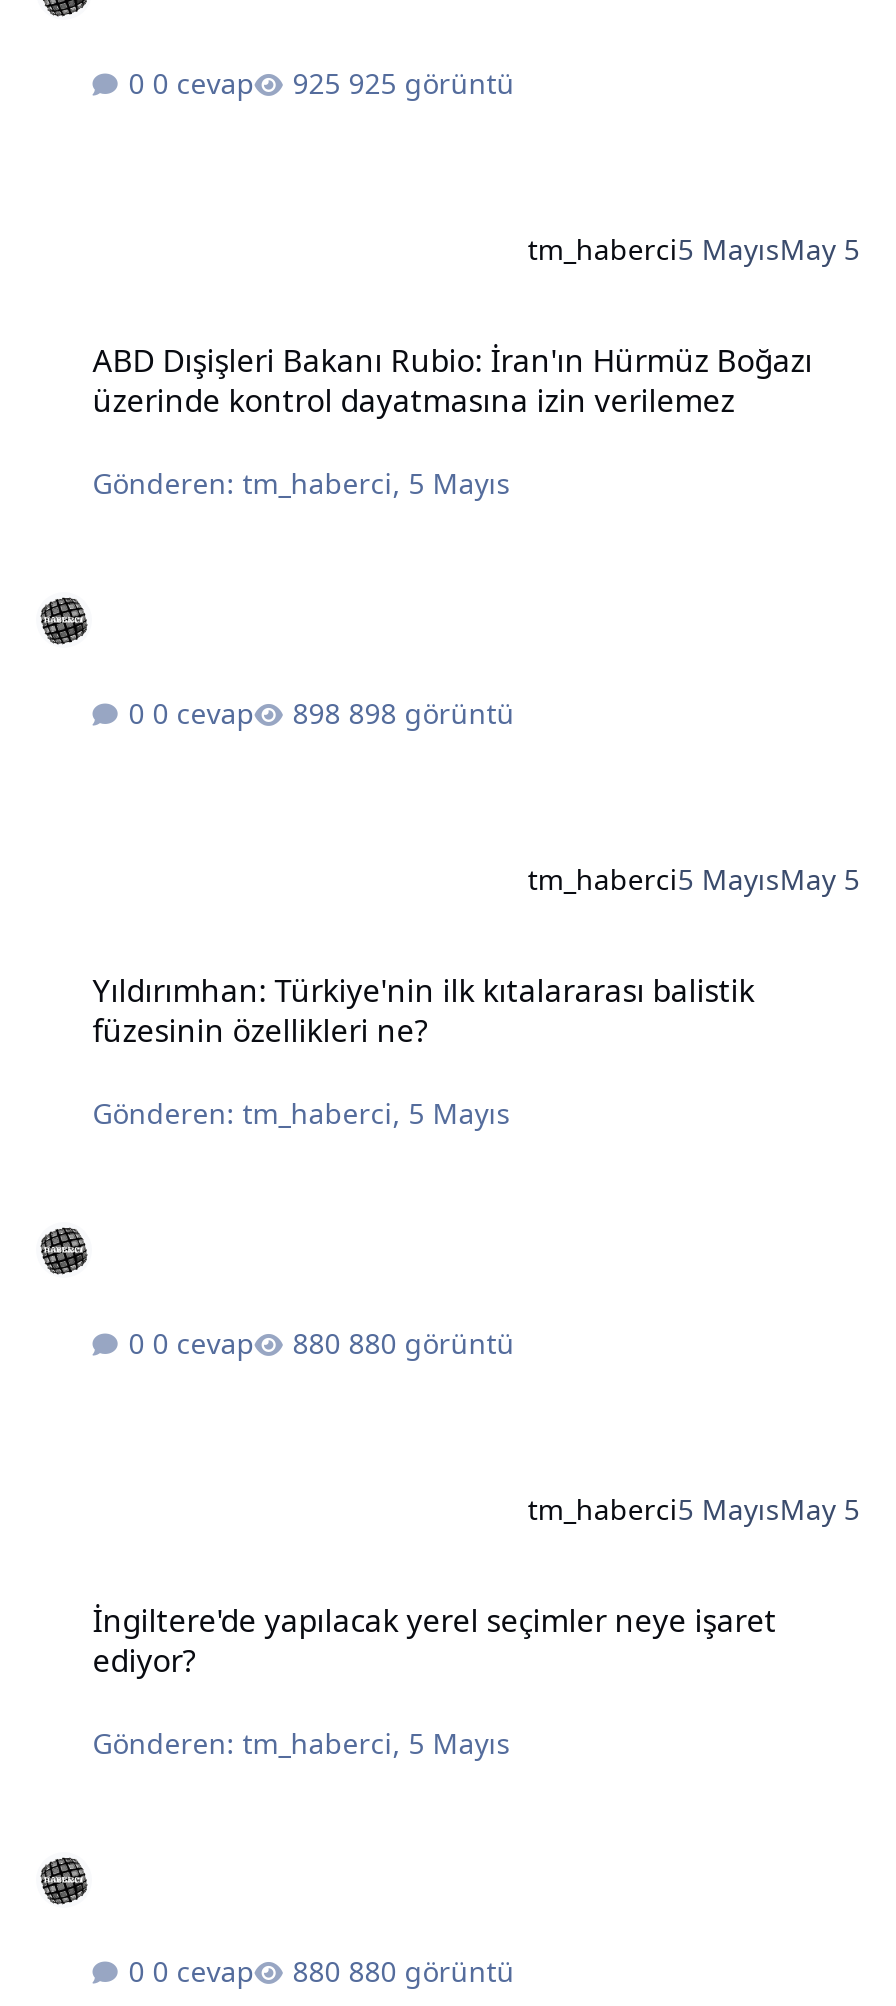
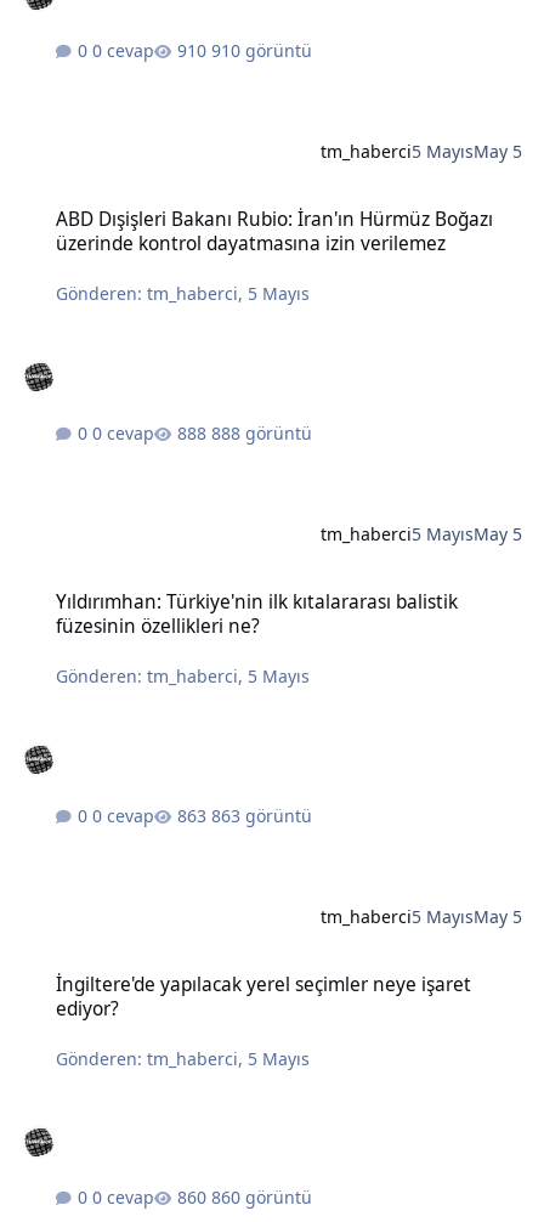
- 925 görüntü
+ 910 görüntü

- 898 görüntü
+ 888 görüntü

- 880 görüntü
+ 863 görüntü

- 880 görüntü
+ 860 görüntü
